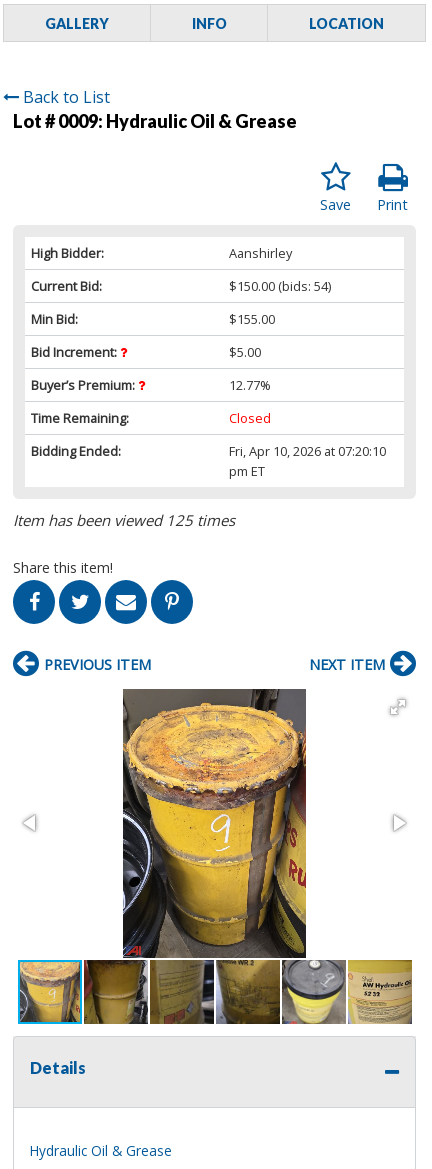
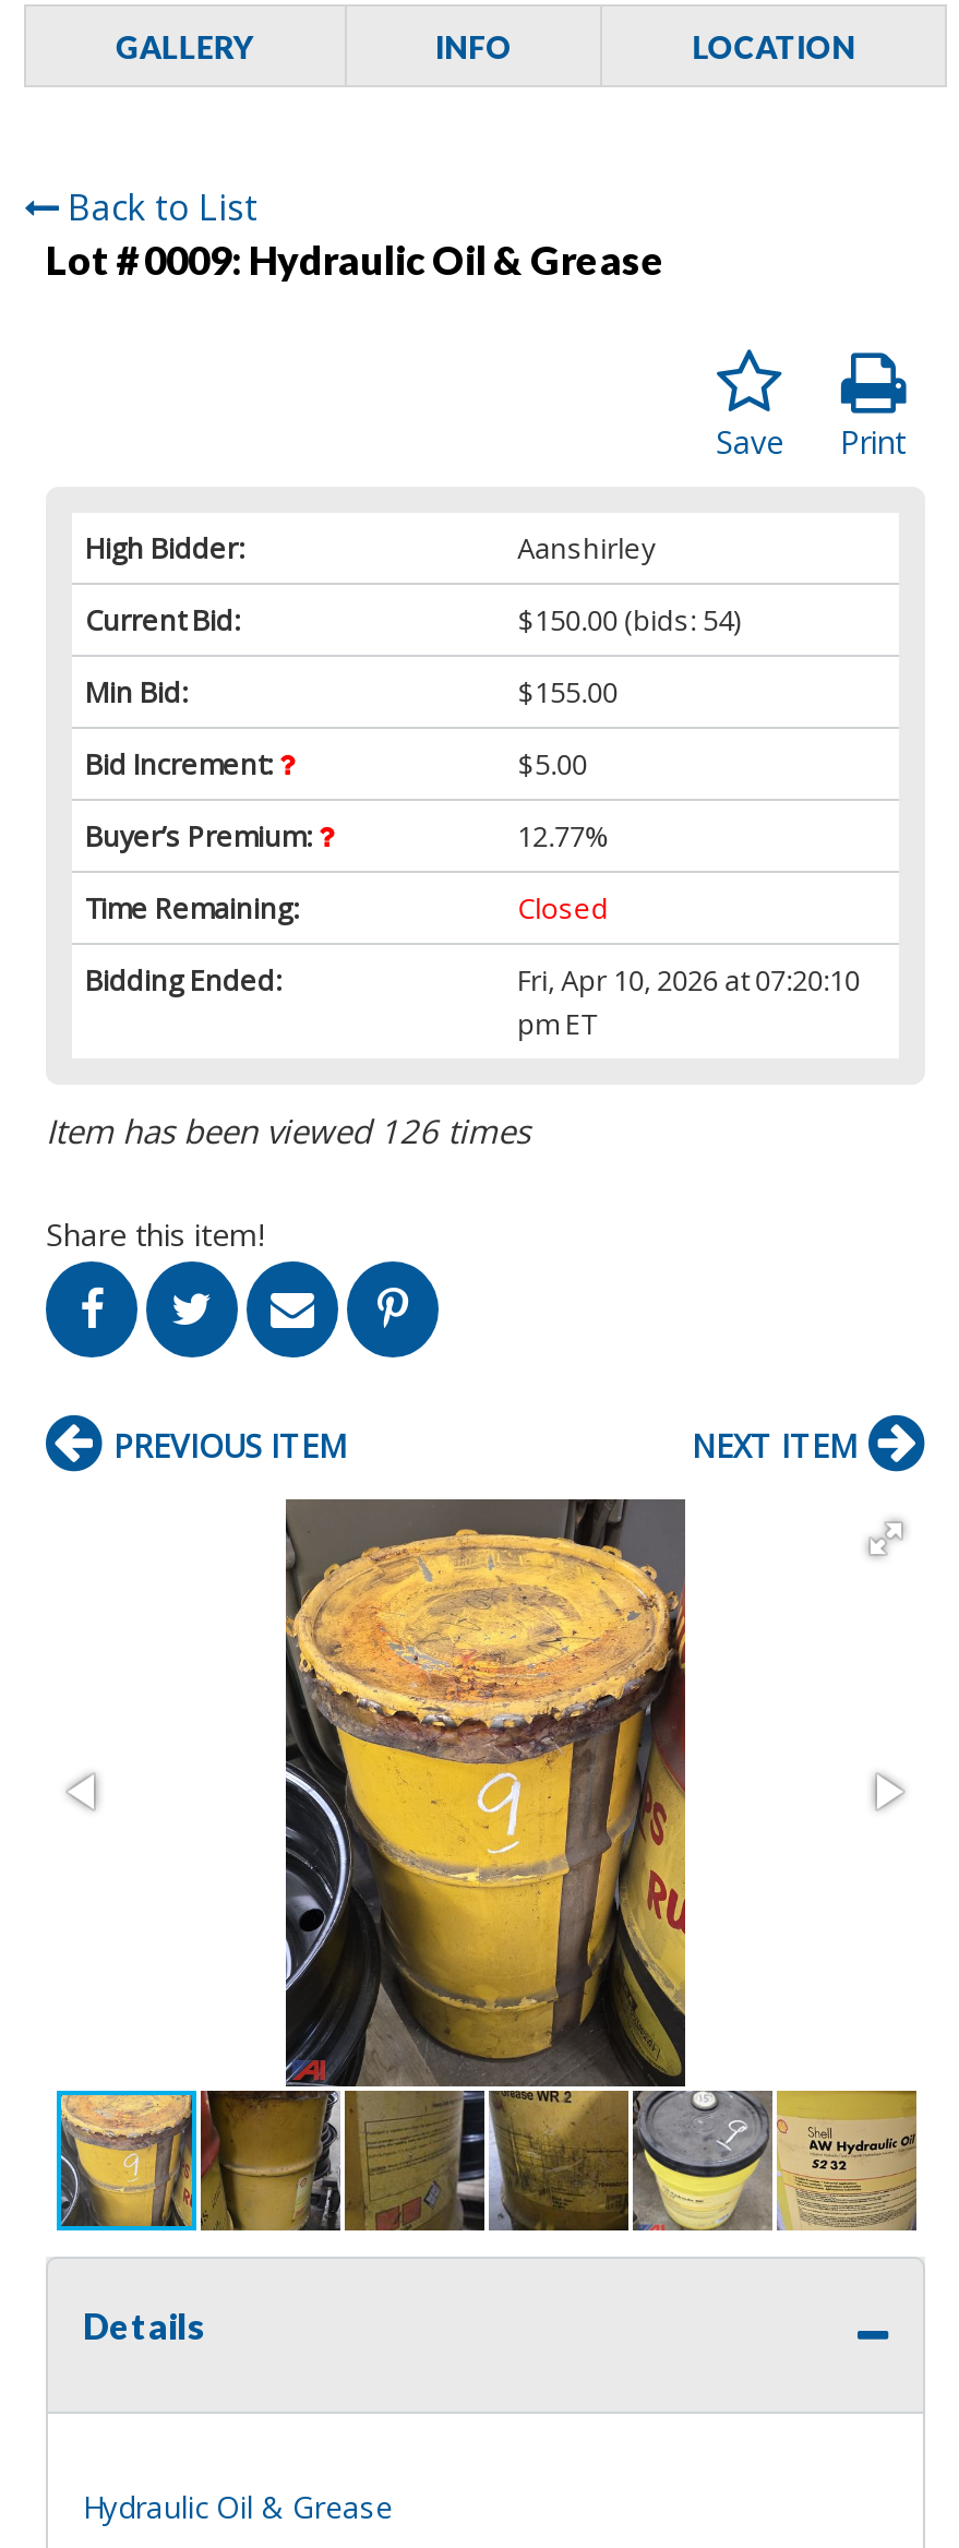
- Item has been viewed 125 times
+ Item has been viewed 126 times
